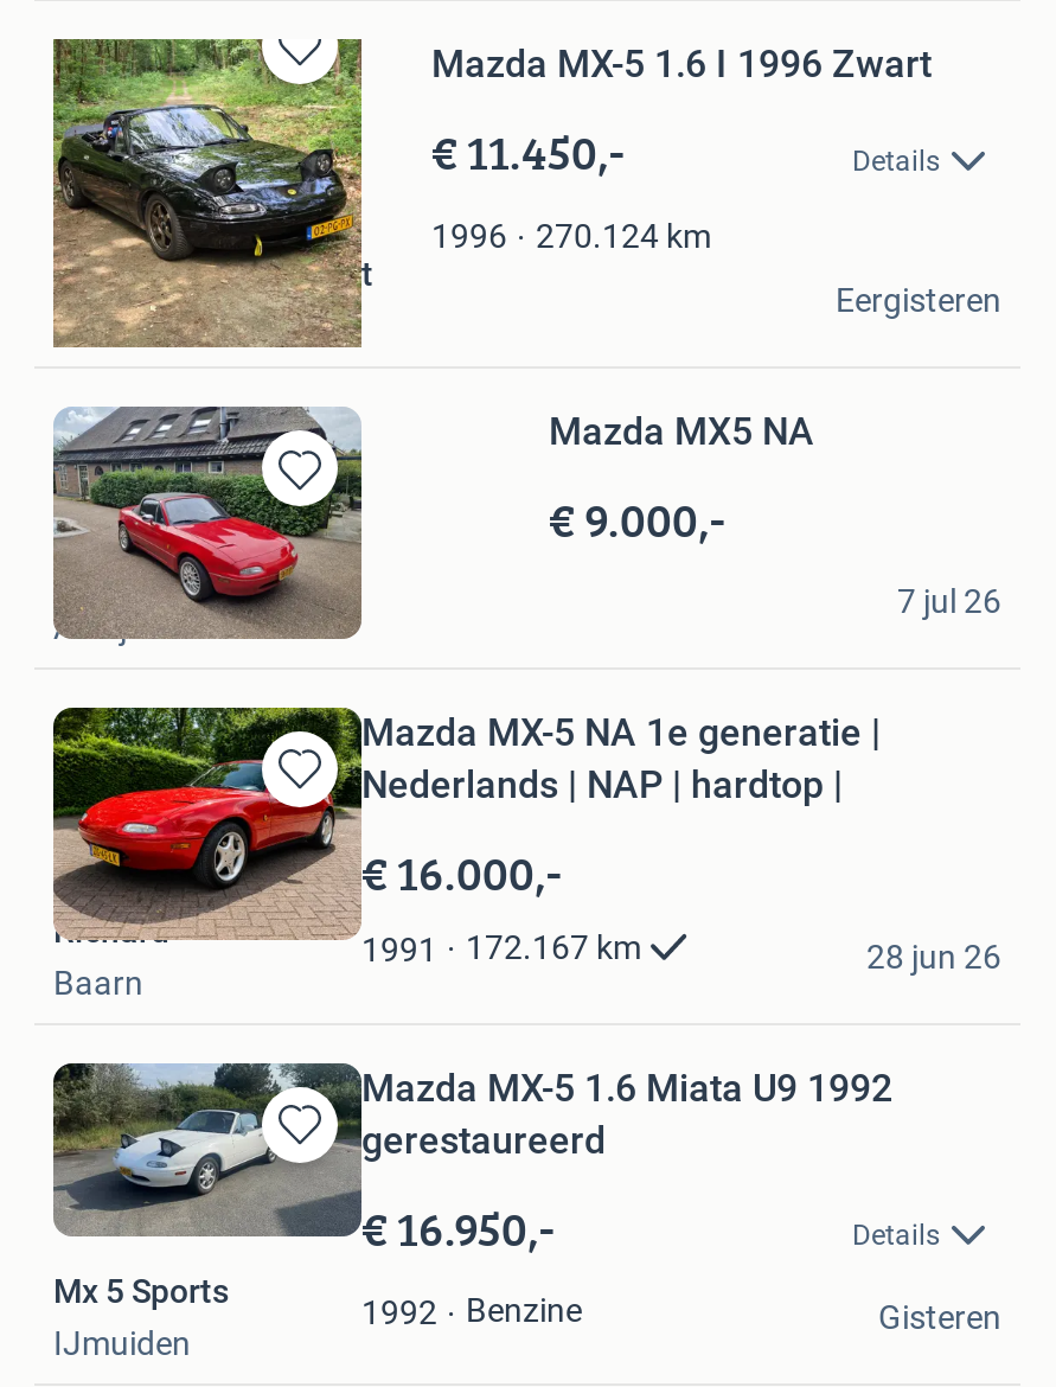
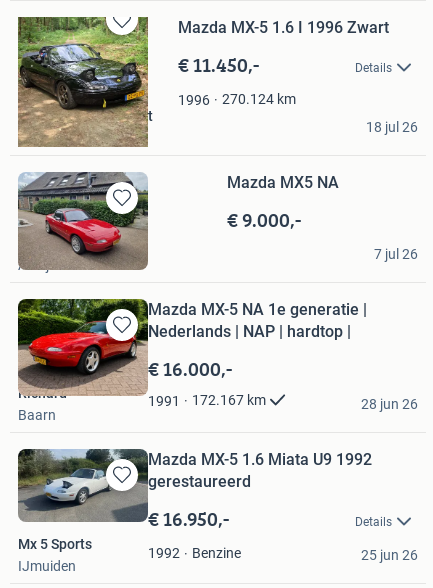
- Eergisteren
+ 18 jul 26

- Gisteren
+ 25 jun 26
